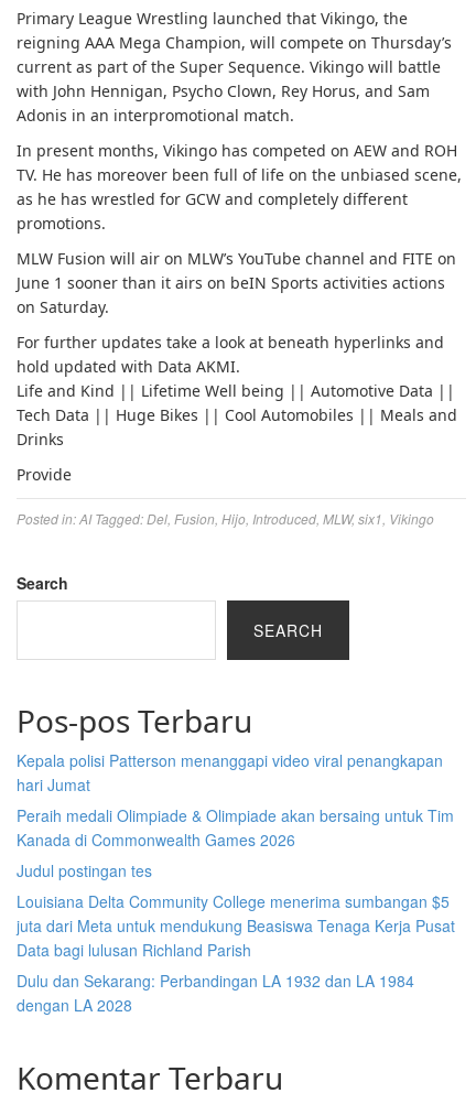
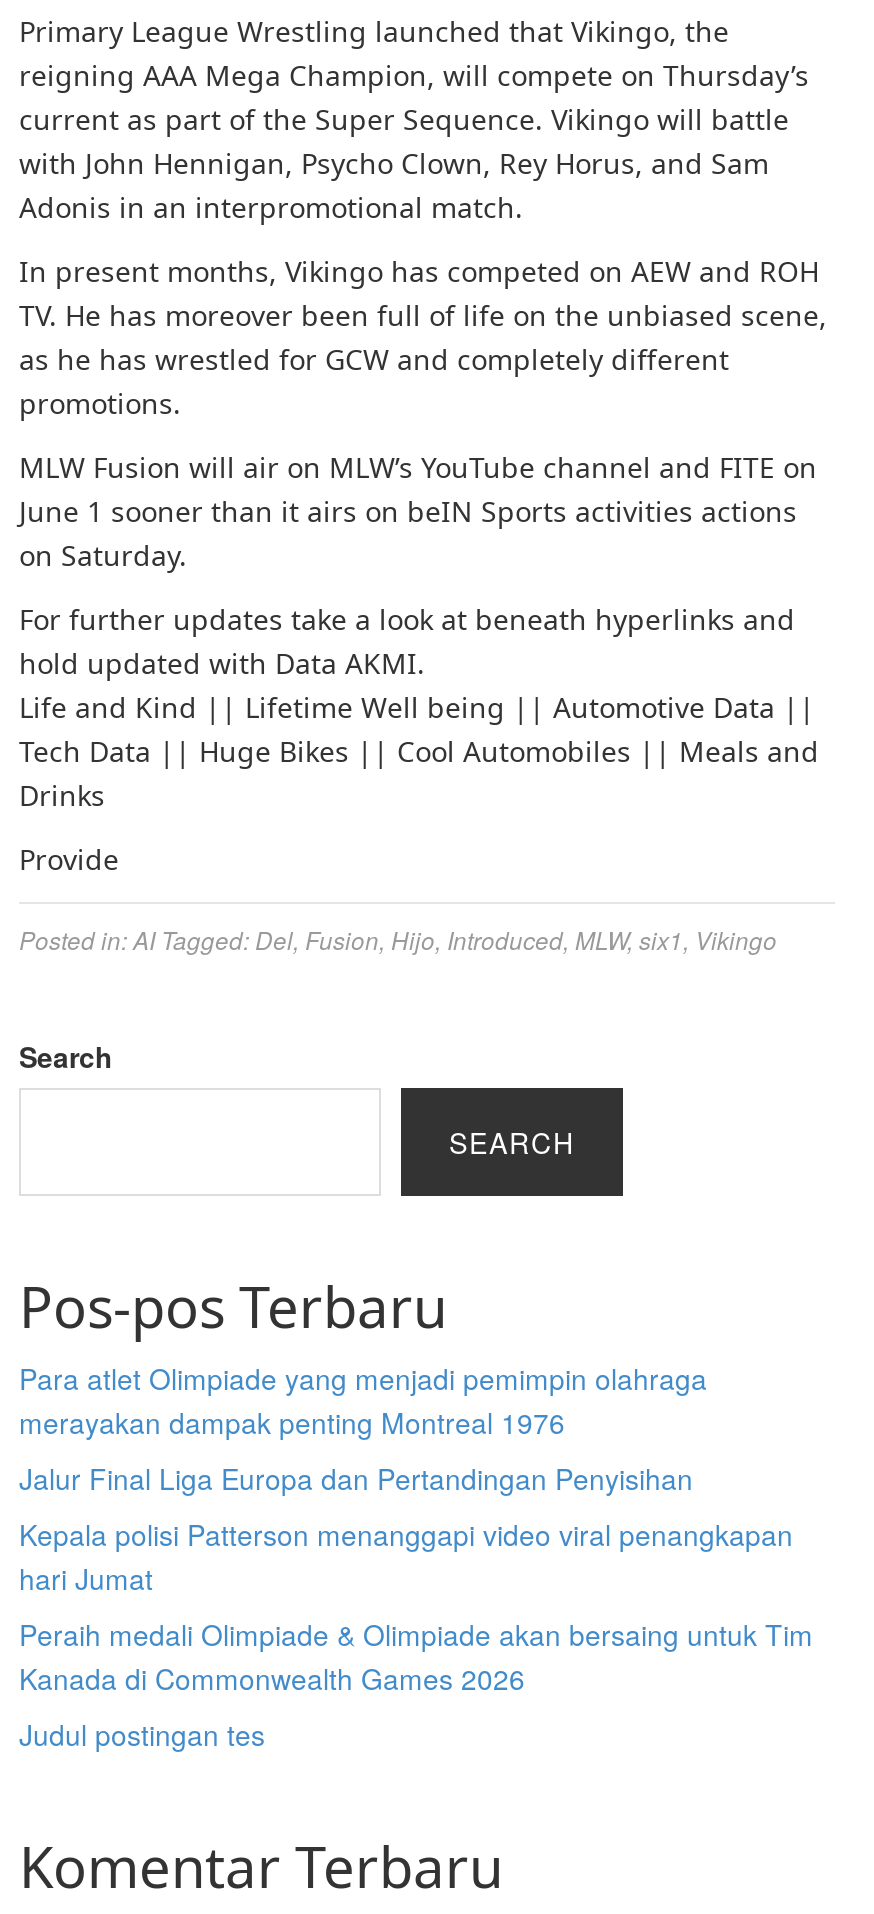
+ Para atlet Olimpiade yang menjadi pemimpin olahraga
+ merayakan dampak penting Montreal 1976
+ Jalur Final Liga Europa dan Pertandingan Penyisihan

moved down: Kepala polisi Patterson menanggapi video viral penangkapan | hari Jumat | Peraih medali Olimpiade & Olimpiade akan bersaing untuk Tim | Kanada di Commonwealth Games 2026 | Judul postingan tes

- Louisiana Delta Community College menerima sumbangan $5
- juta dari Meta untuk mendukung Beasiswa Tenaga Kerja Pusat
- Data bagi lulusan Richland Parish
- Dulu dan Sekarang: Perbandingan LA 1932 dan LA 1984
- dengan LA 2028
